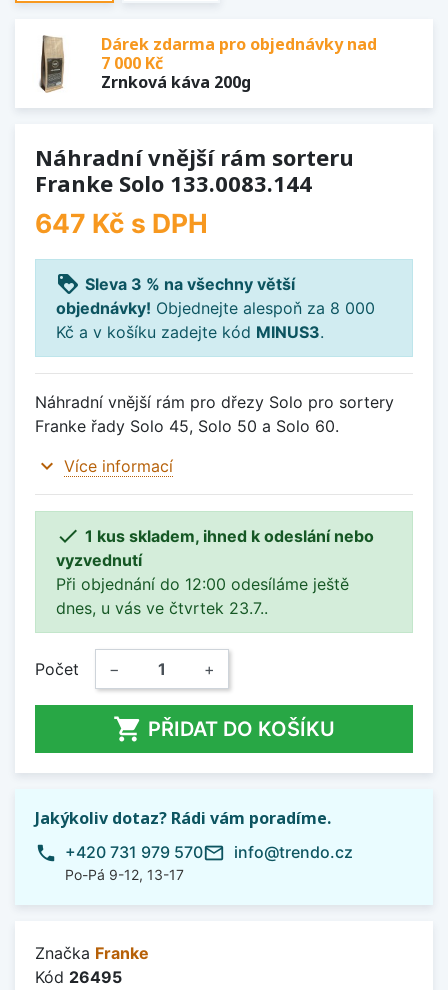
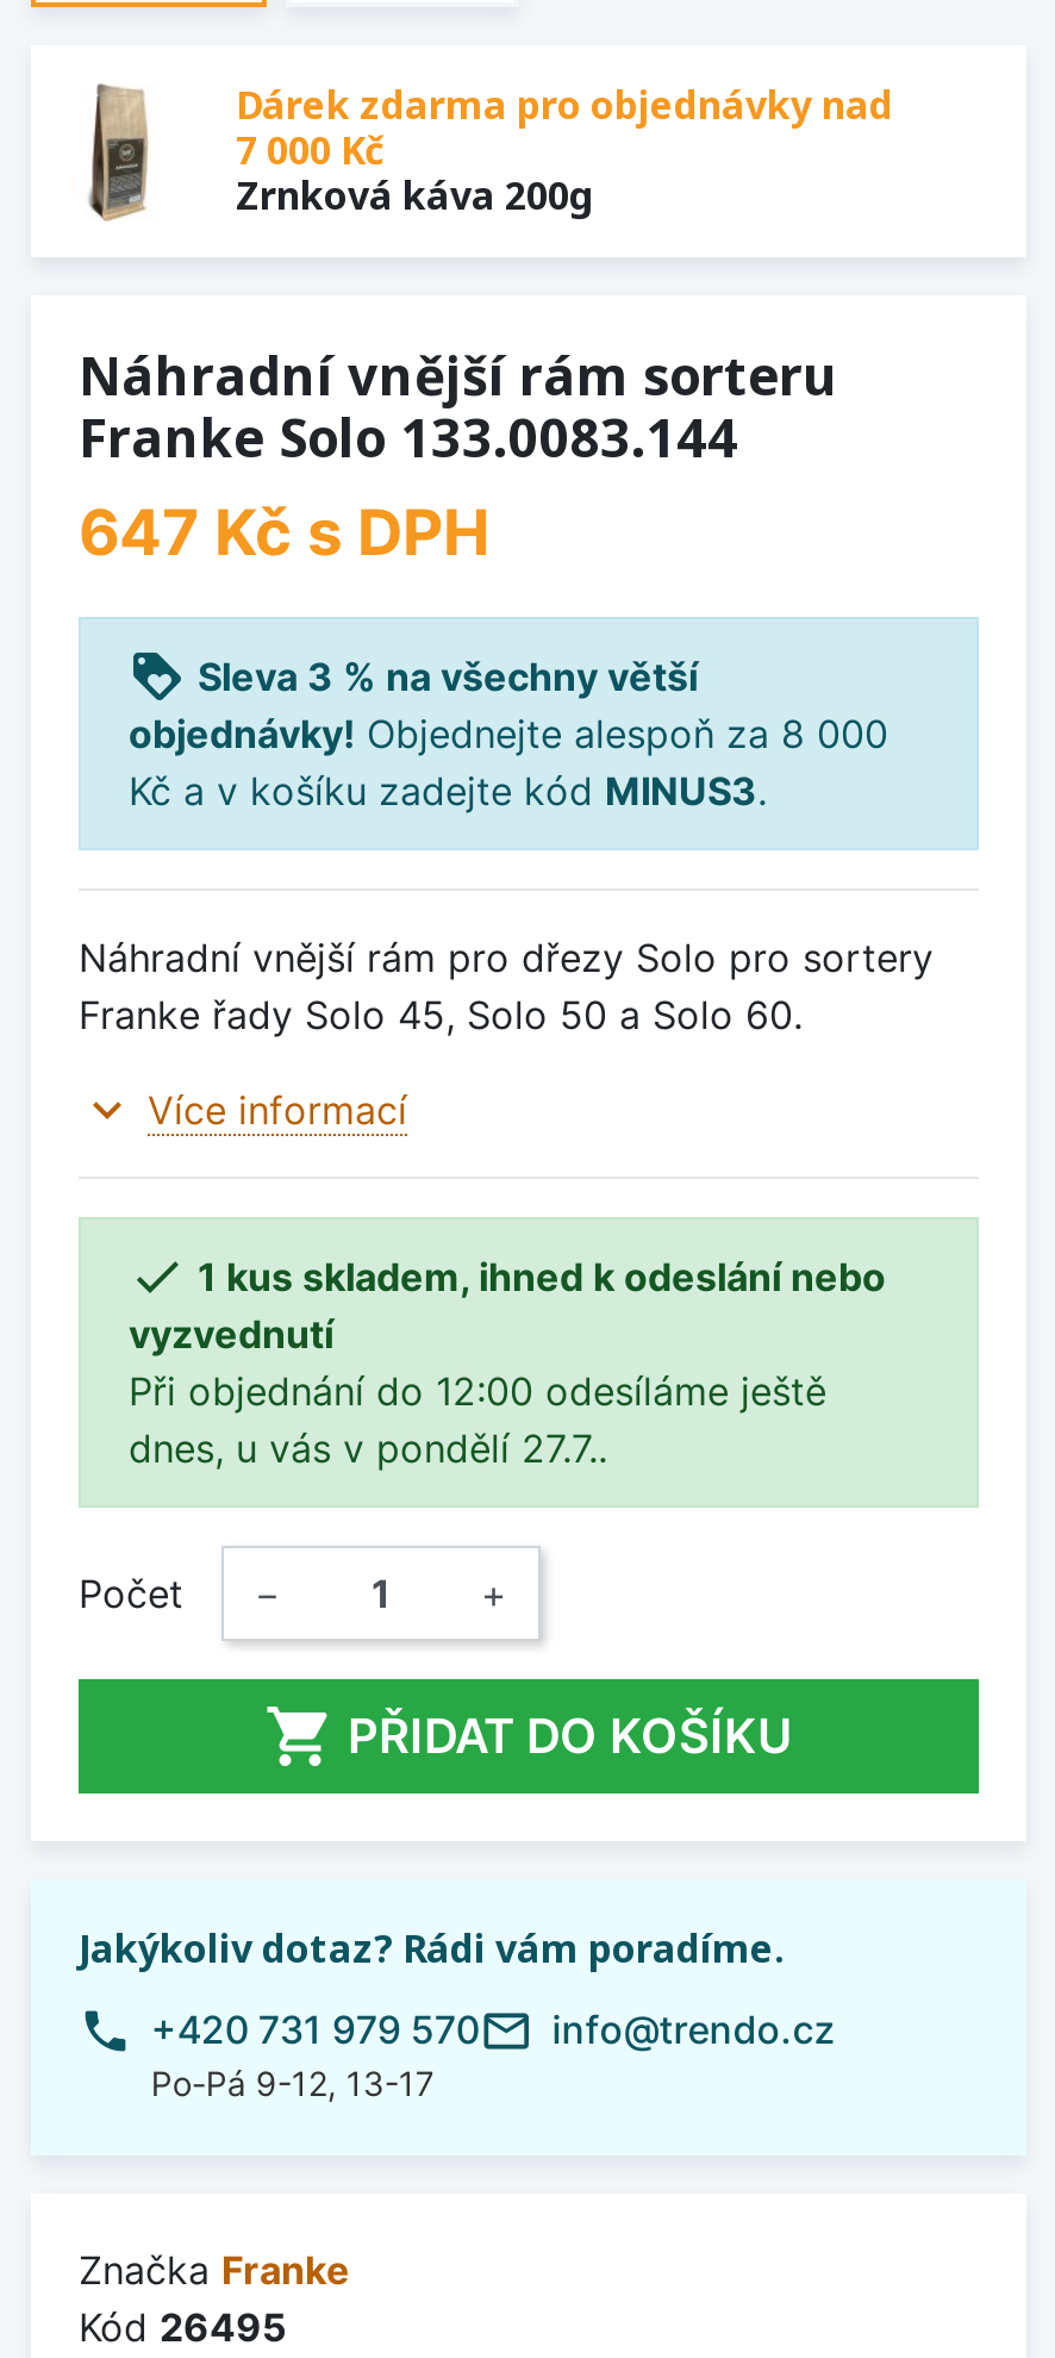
- dnes, u vás ve čtvrtek 23.7..
+ dnes, u vás v pondělí 27.7..
